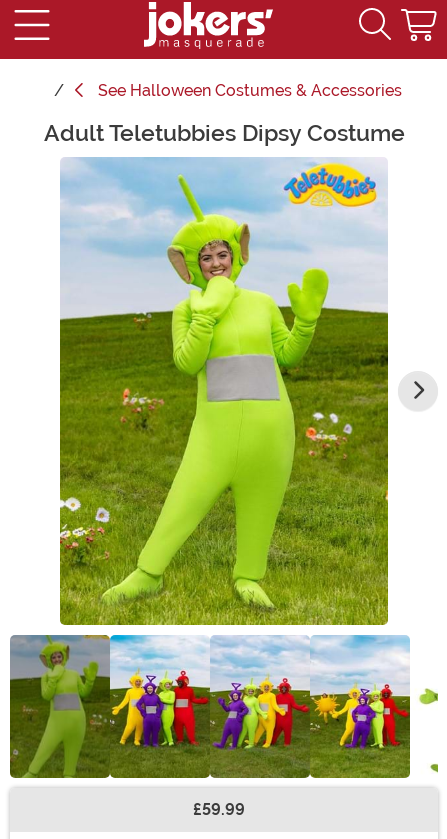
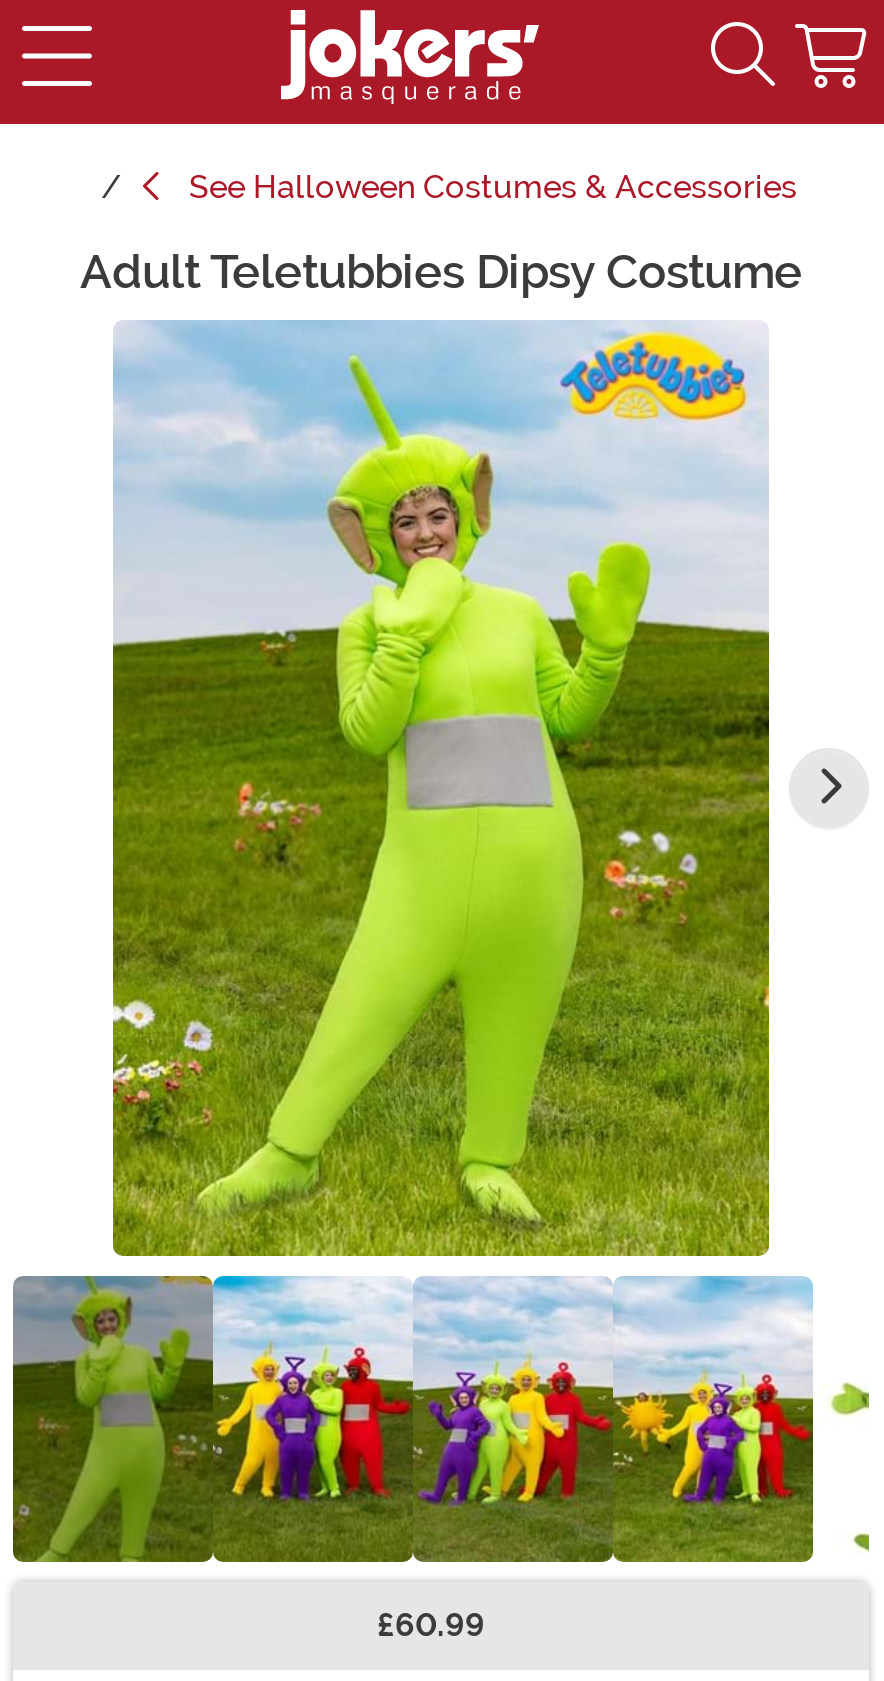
- £59.99
+ £60.99
